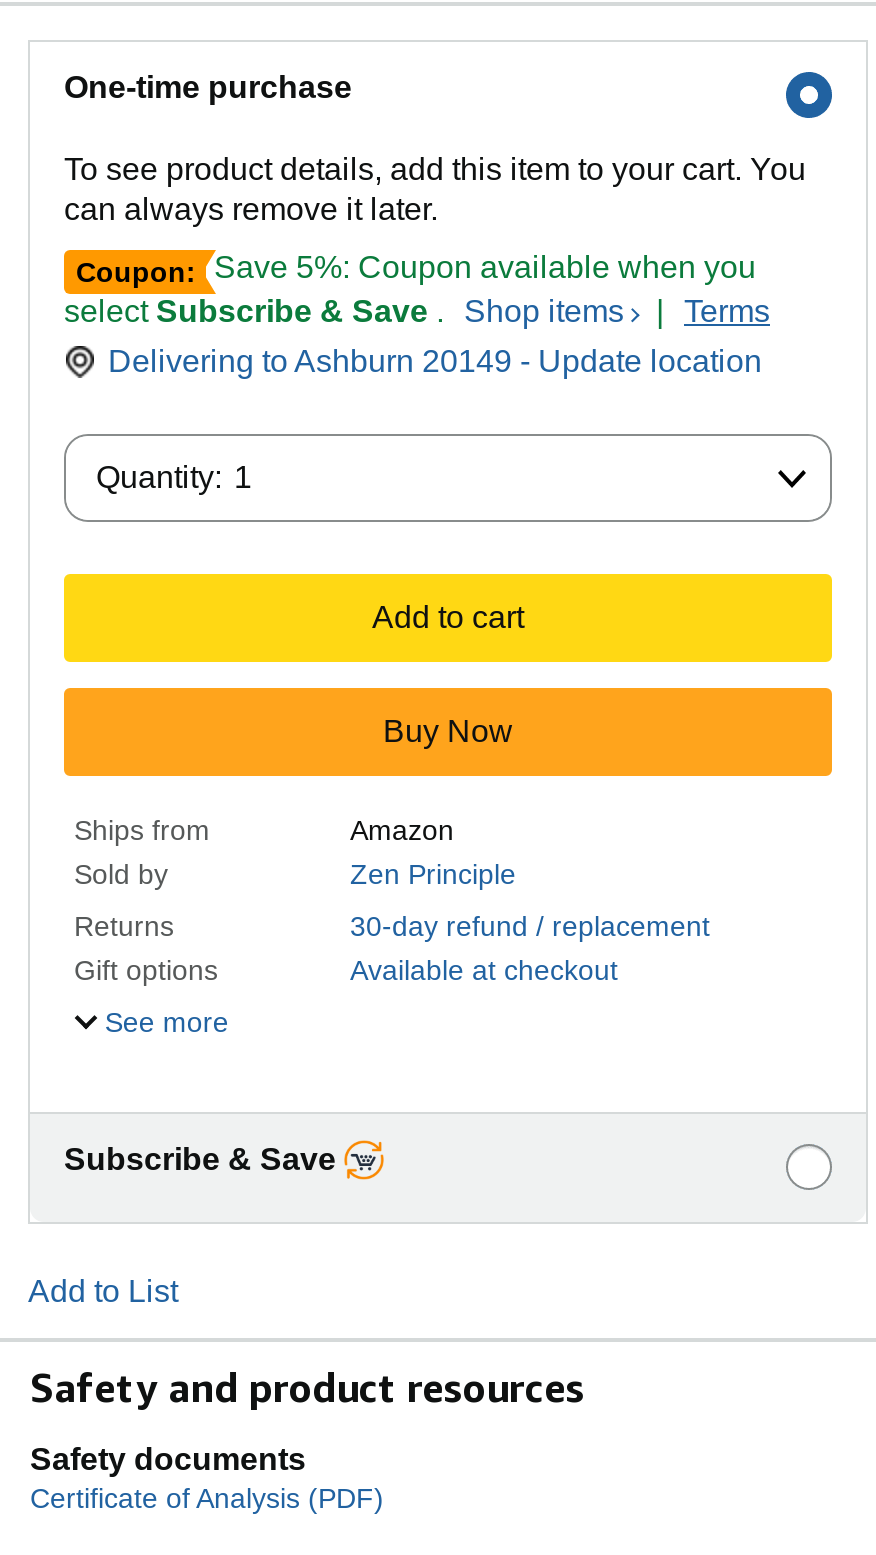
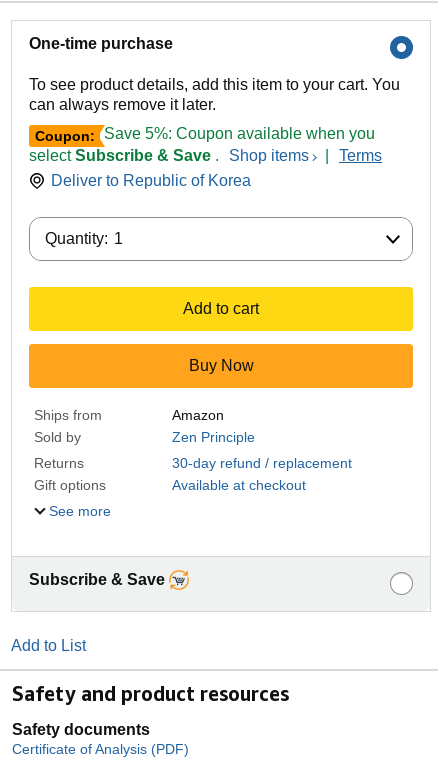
- Delivering to Ashburn 20149 - Update location
+ Deliver to Republic of Korea
